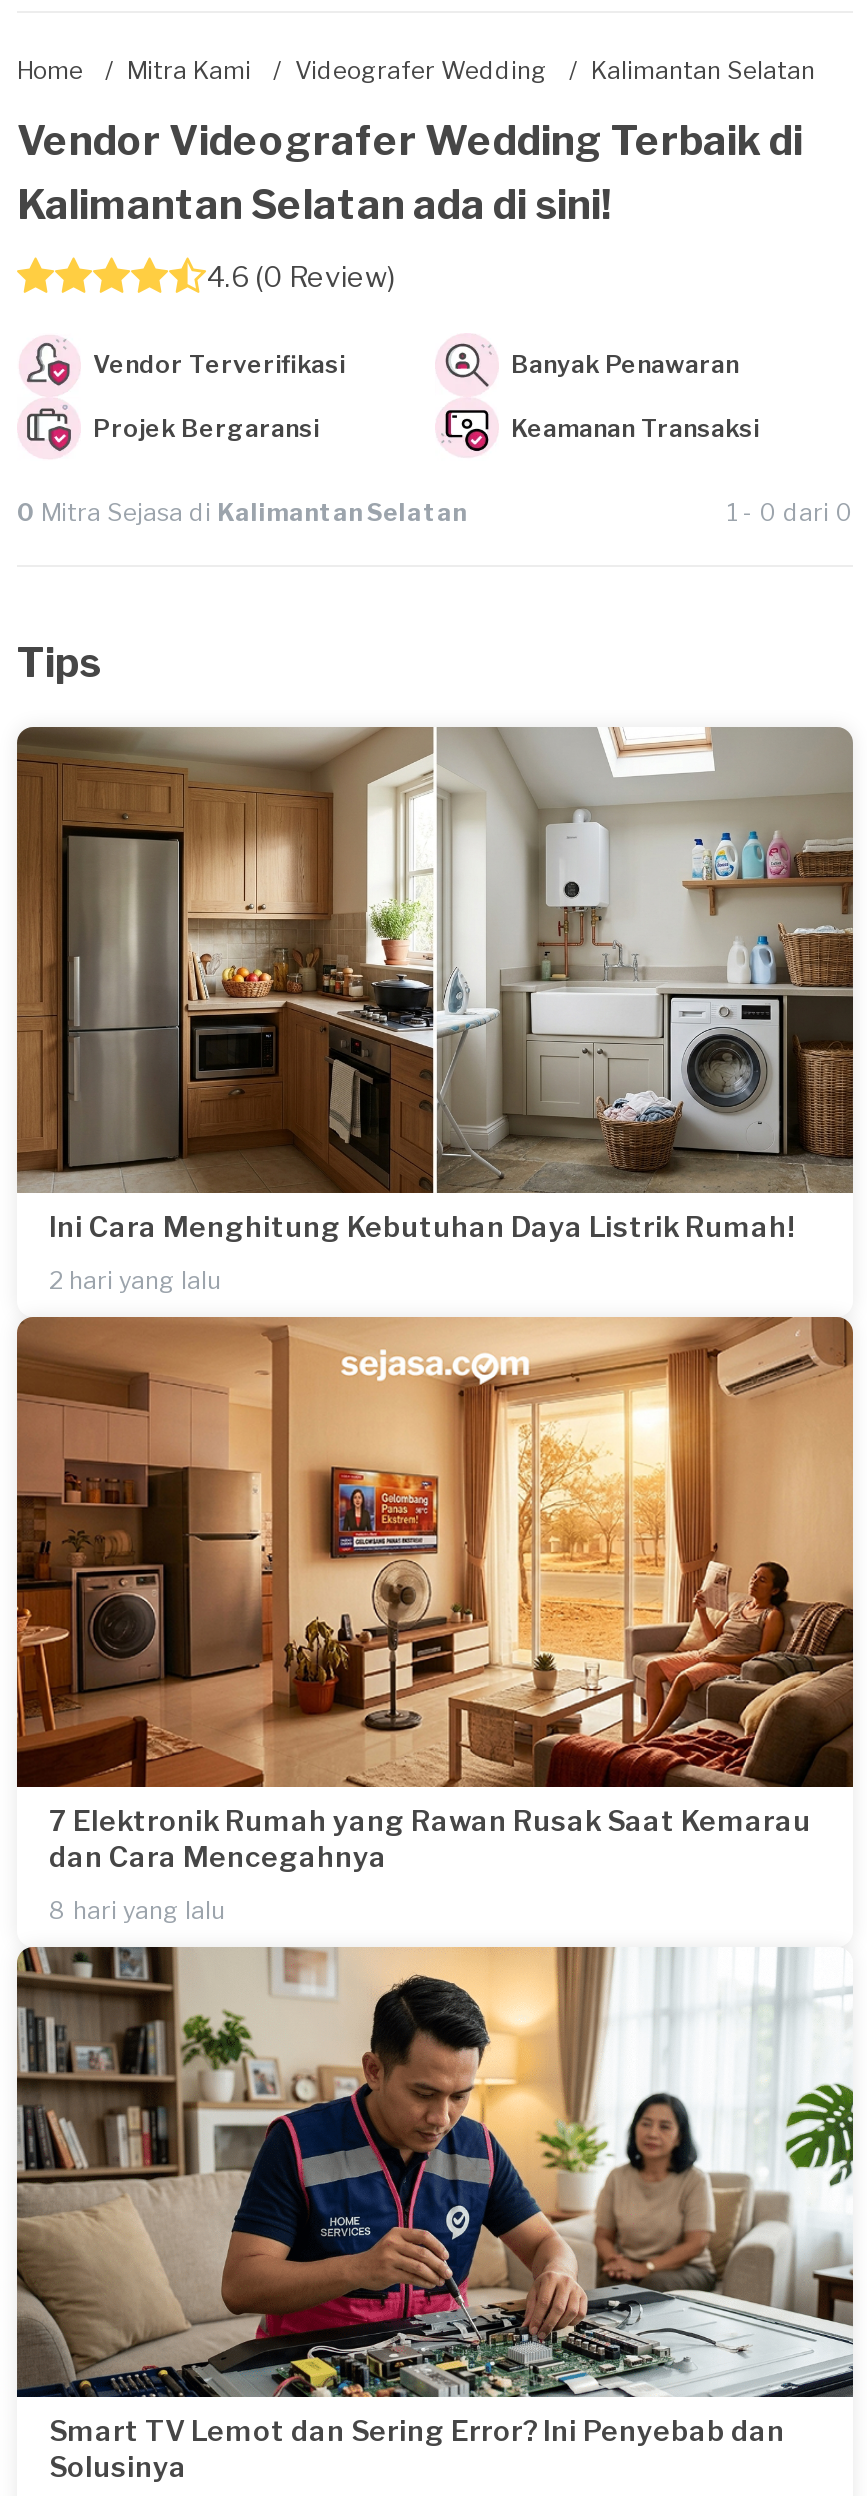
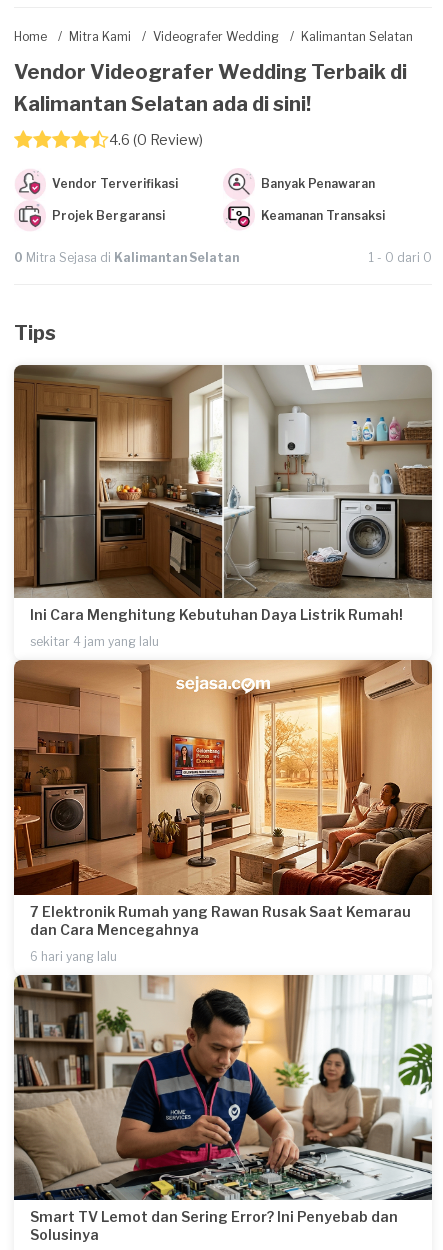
- 2 hari yang lalu
+ sekitar 4 jam yang lalu

- 8 hari yang lalu
+ 6 hari yang lalu
